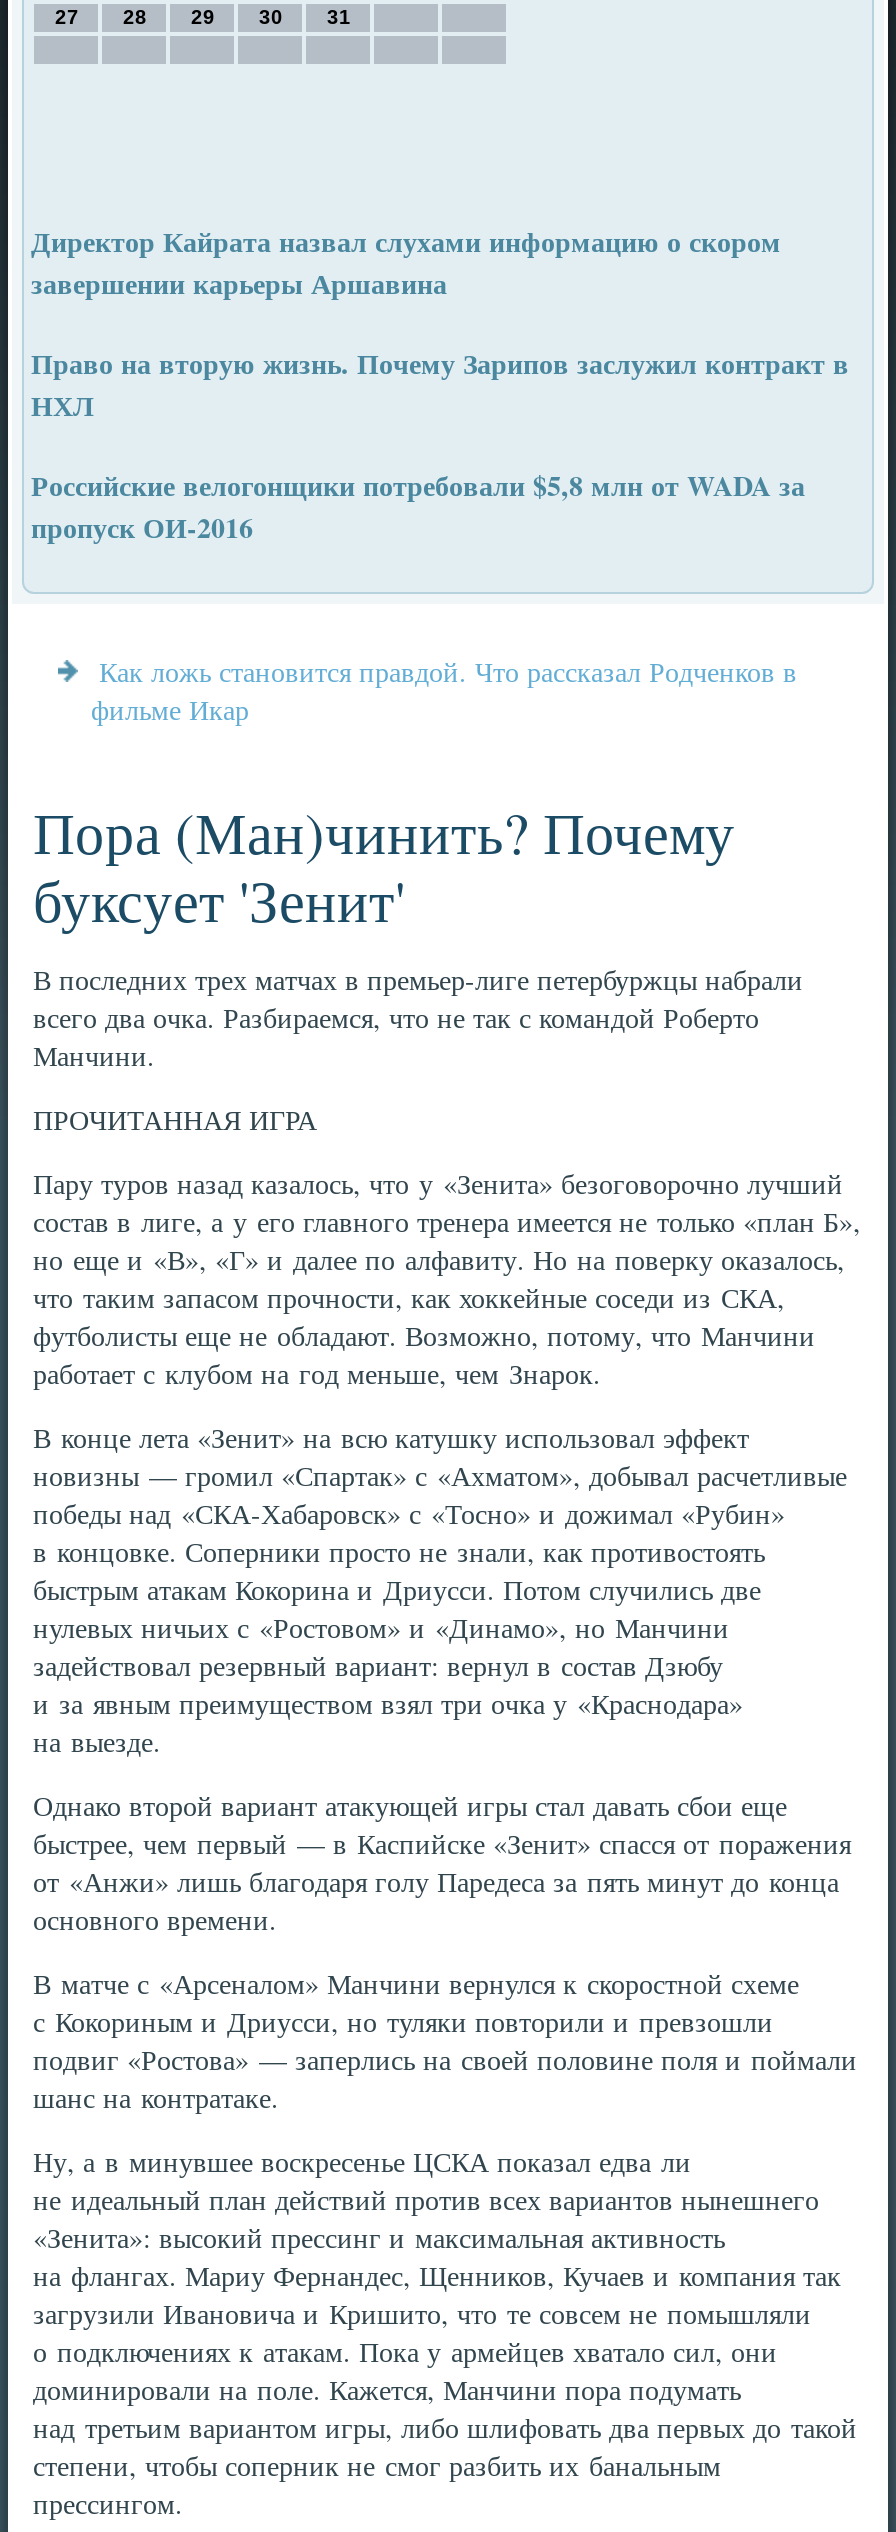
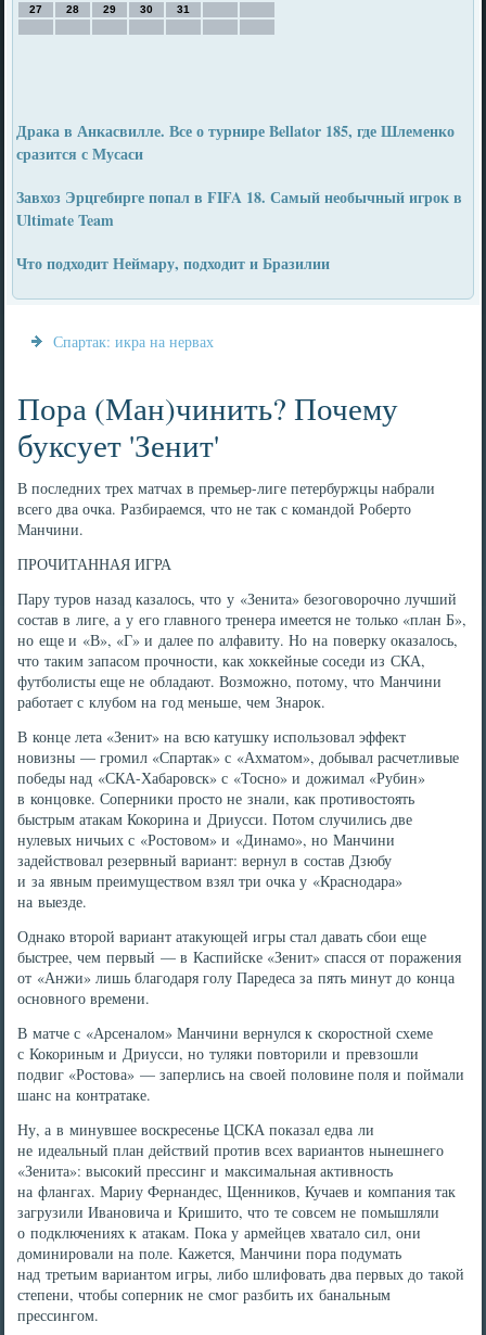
- Директор Кайрата назвал слухами информацию о скором
- завершении карьеры Аршавина
+ Драка в Анкасвилле. Все о турнире Bellator 185, где Шлеменко
+ сразится с Мусаси

- Право на вторую жизнь. Почему Зарипов заслужил контракт в
- НХЛ
+ Завхоз Эрцгебирге попал в FIFA 18. Самый необычный игрок в
+ Ultimate Team

- Российские велогонщики потребовали $5,8 млн от WADA за
- пропуск ОИ-2016
+ Что подходит Неймару, подходит и Бразилии

- Как ложь становится правдой. Что рассказал Родченков в
- фильме Икар
+ Спартак: икра на нервах
